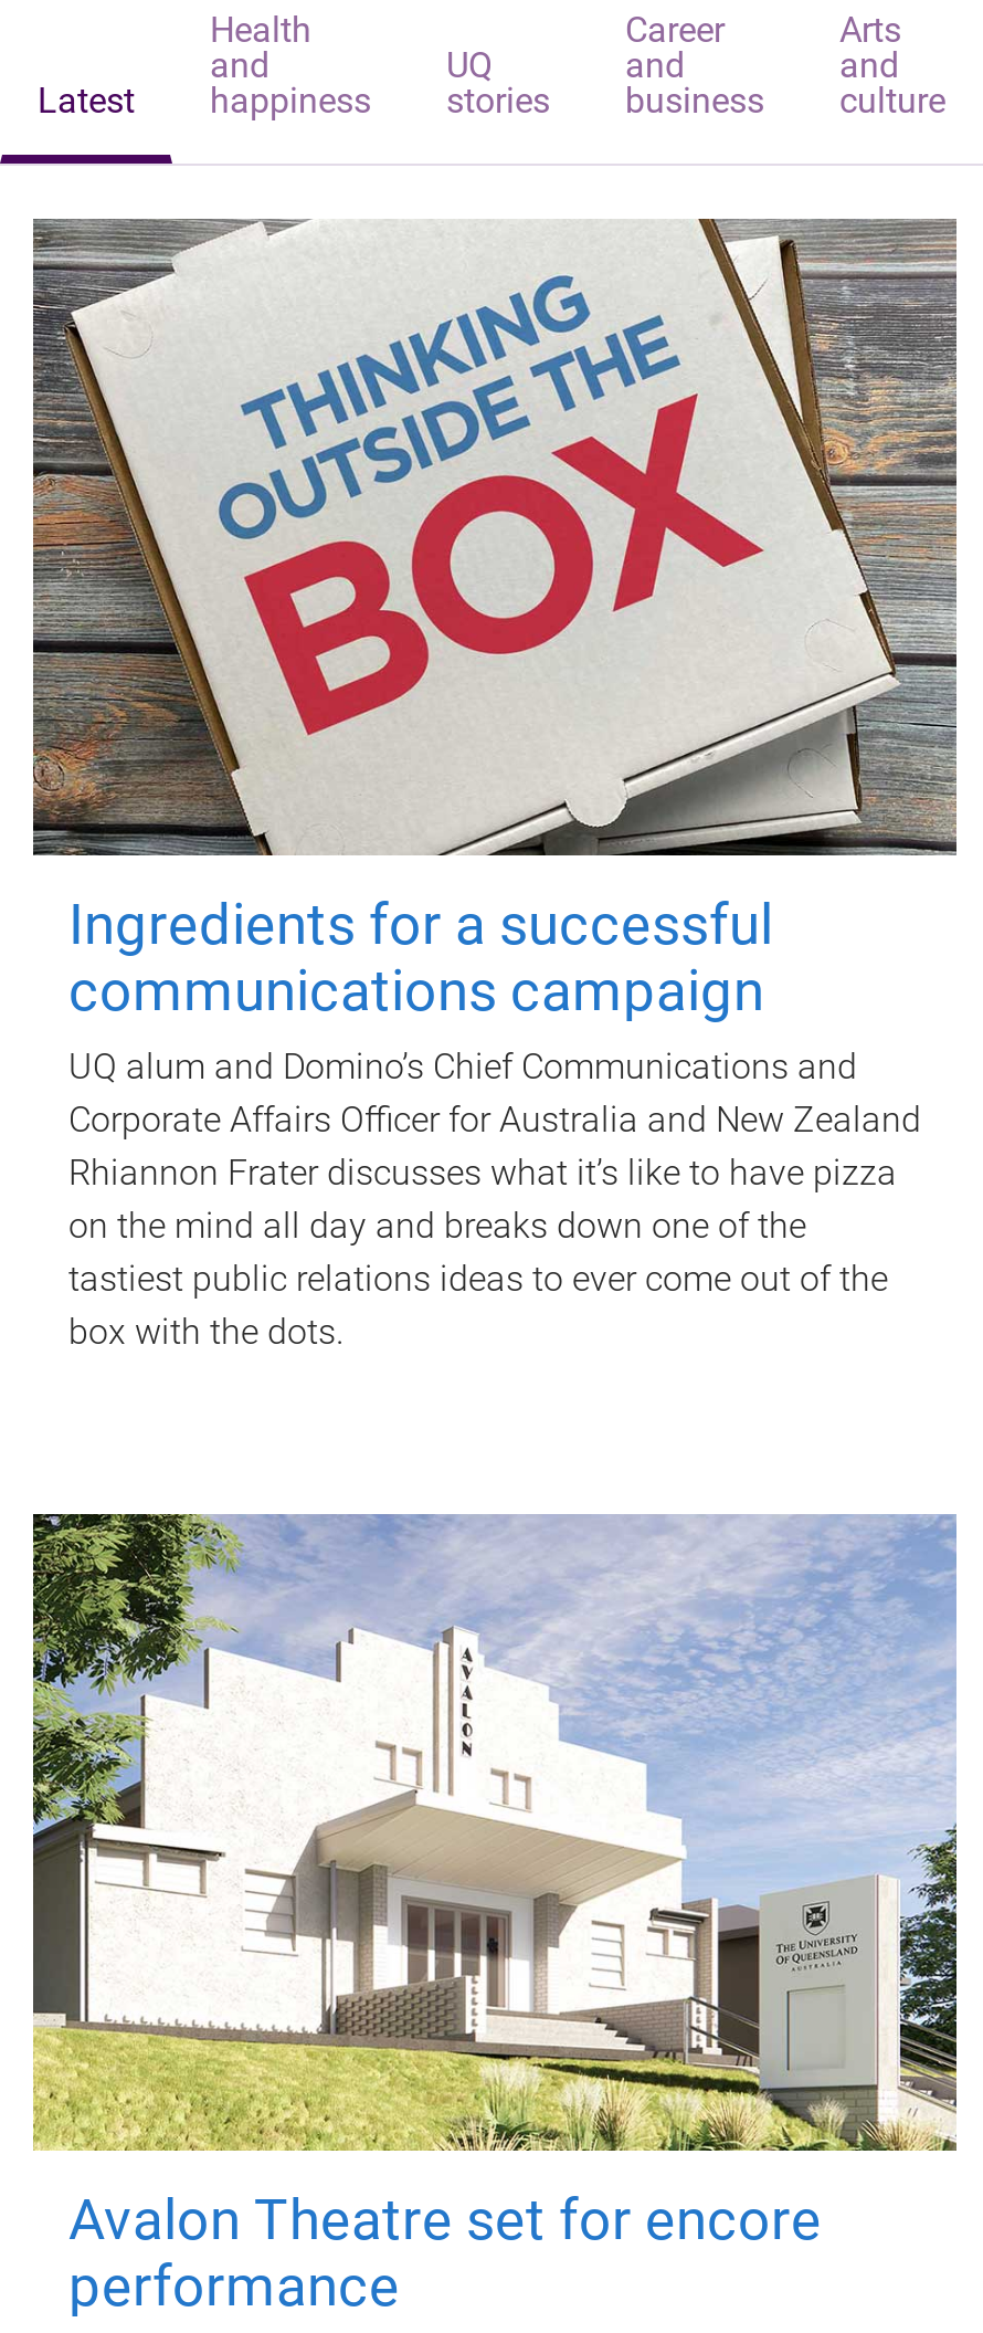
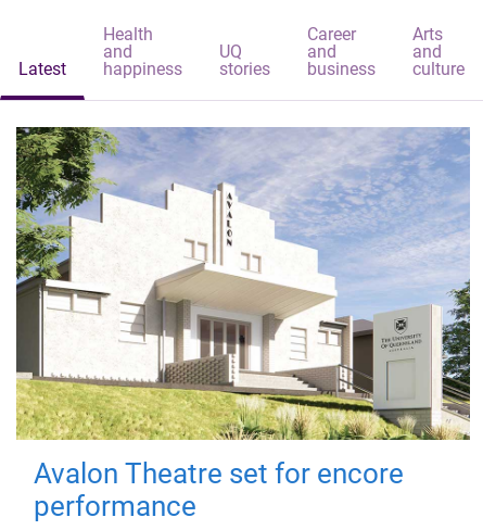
- [image]
- Ingredients for a successful
- communications campaign
- UQ alum and Domino’s Chief Communications and
- Corporate Affairs Officer for Australia and New Zealand
- Rhiannon Frater discusses what it’s like to have pizza
- on the mind all day and breaks down one of the
- tastiest public relations ideas to ever come out of the
- box with the dots.
